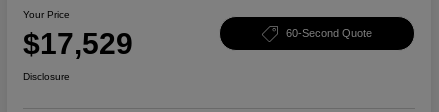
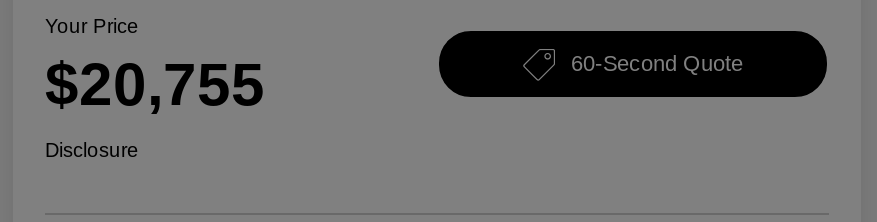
- $17,529
+ $20,755
